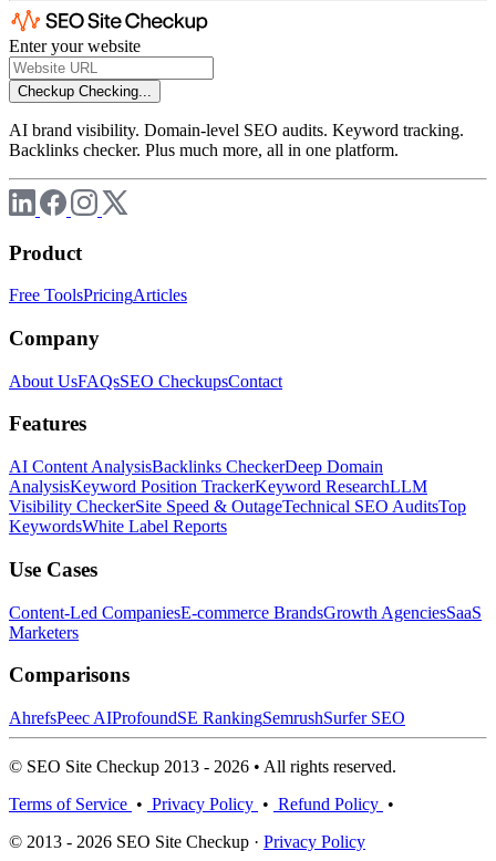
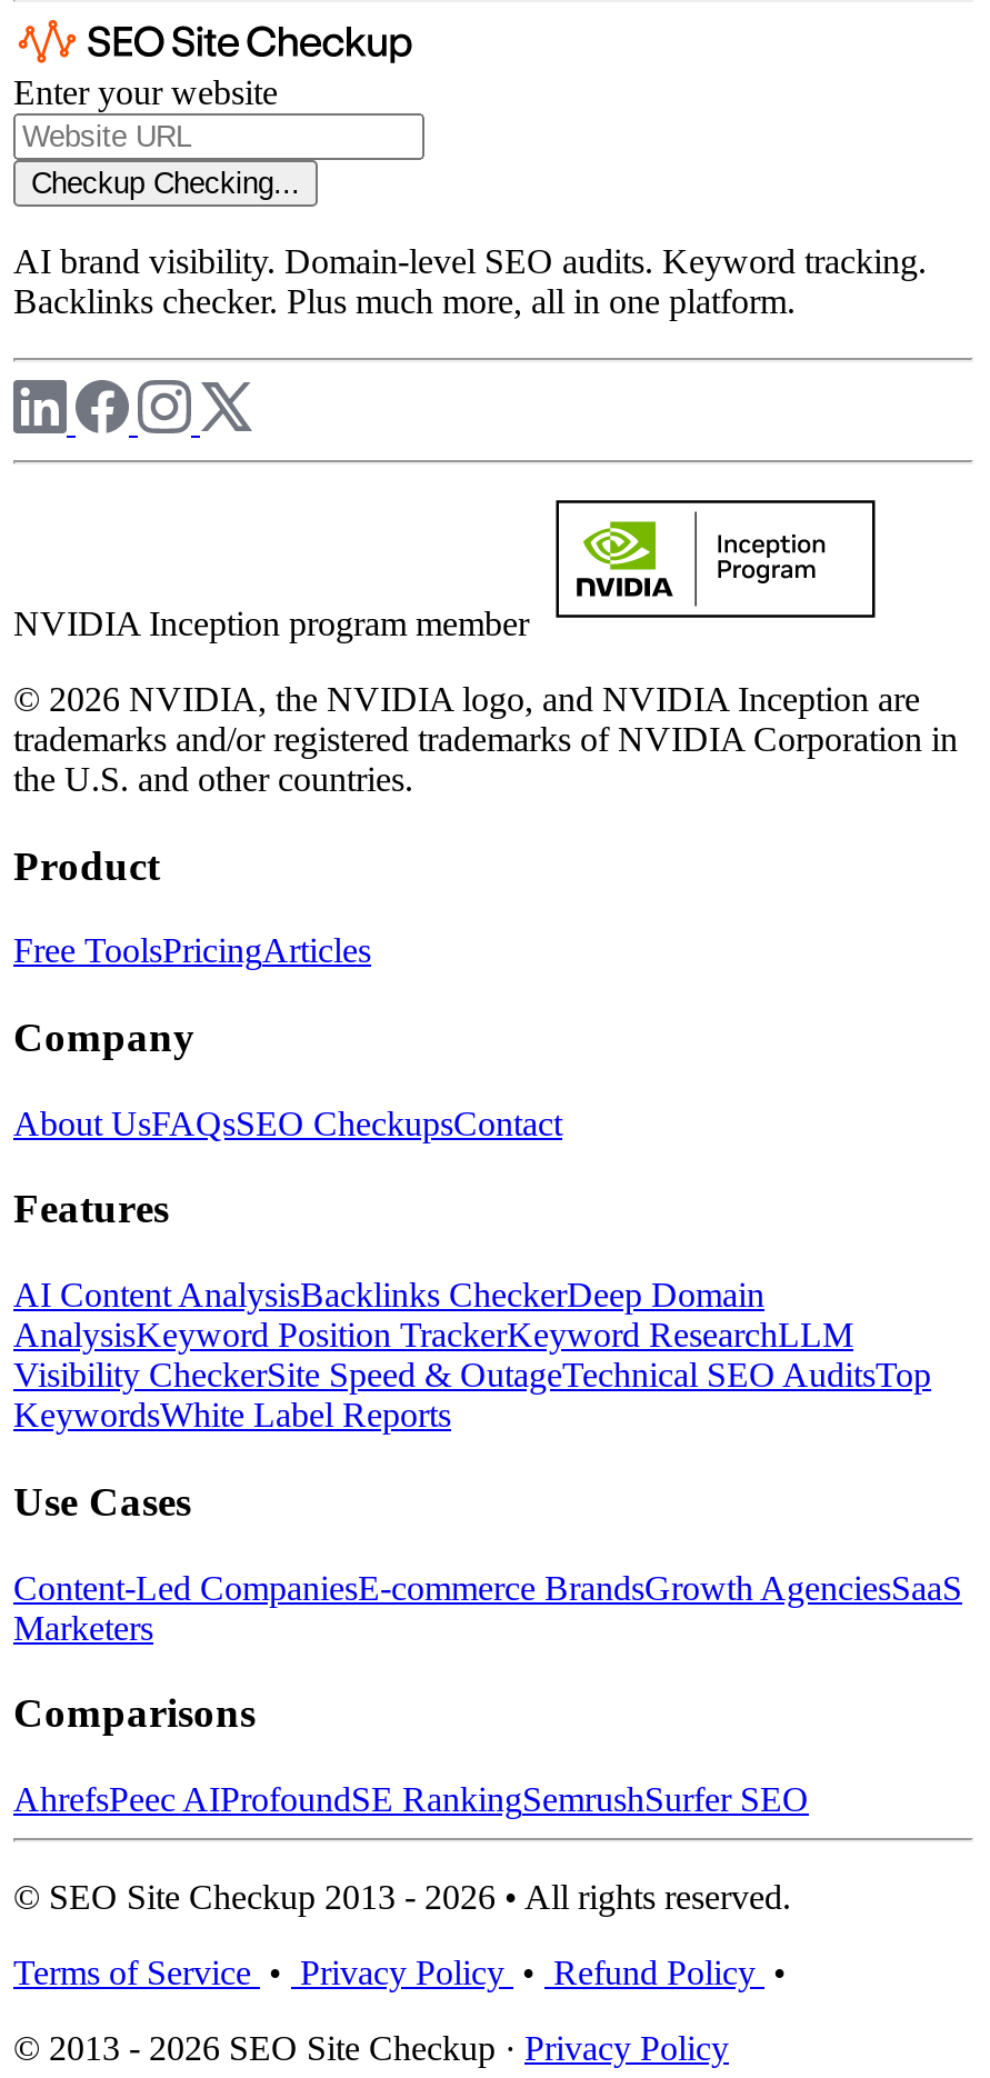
+ [image]
+ NVIDIA Inception program member
+ © 2026 NVIDIA, the NVIDIA logo, and NVIDIA Inception are
+ trademarks and/or registered trademarks of NVIDIA Corporation in
+ the U.S. and other countries.
